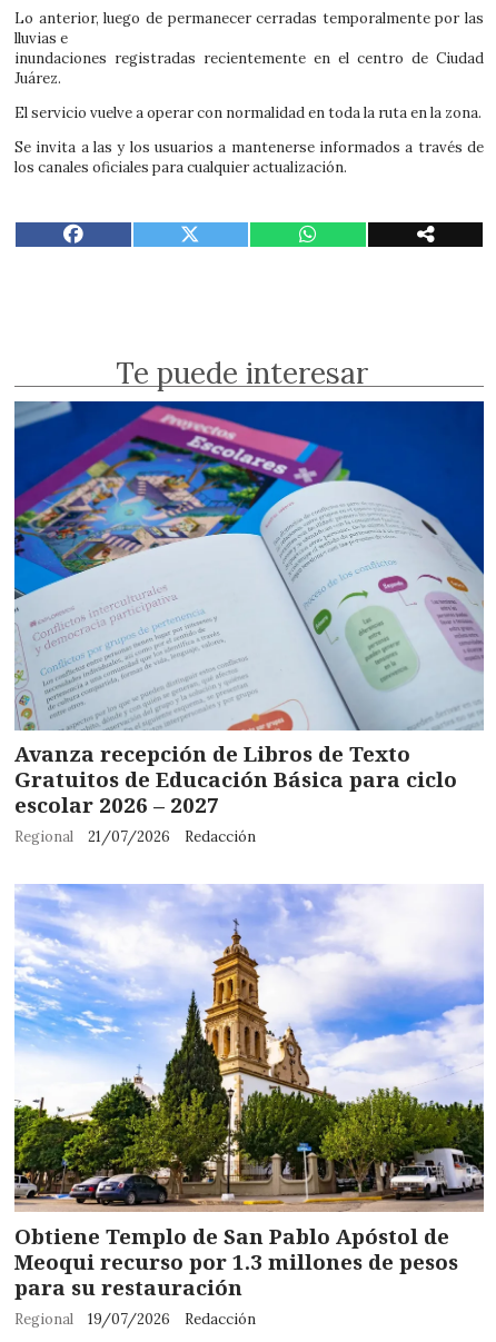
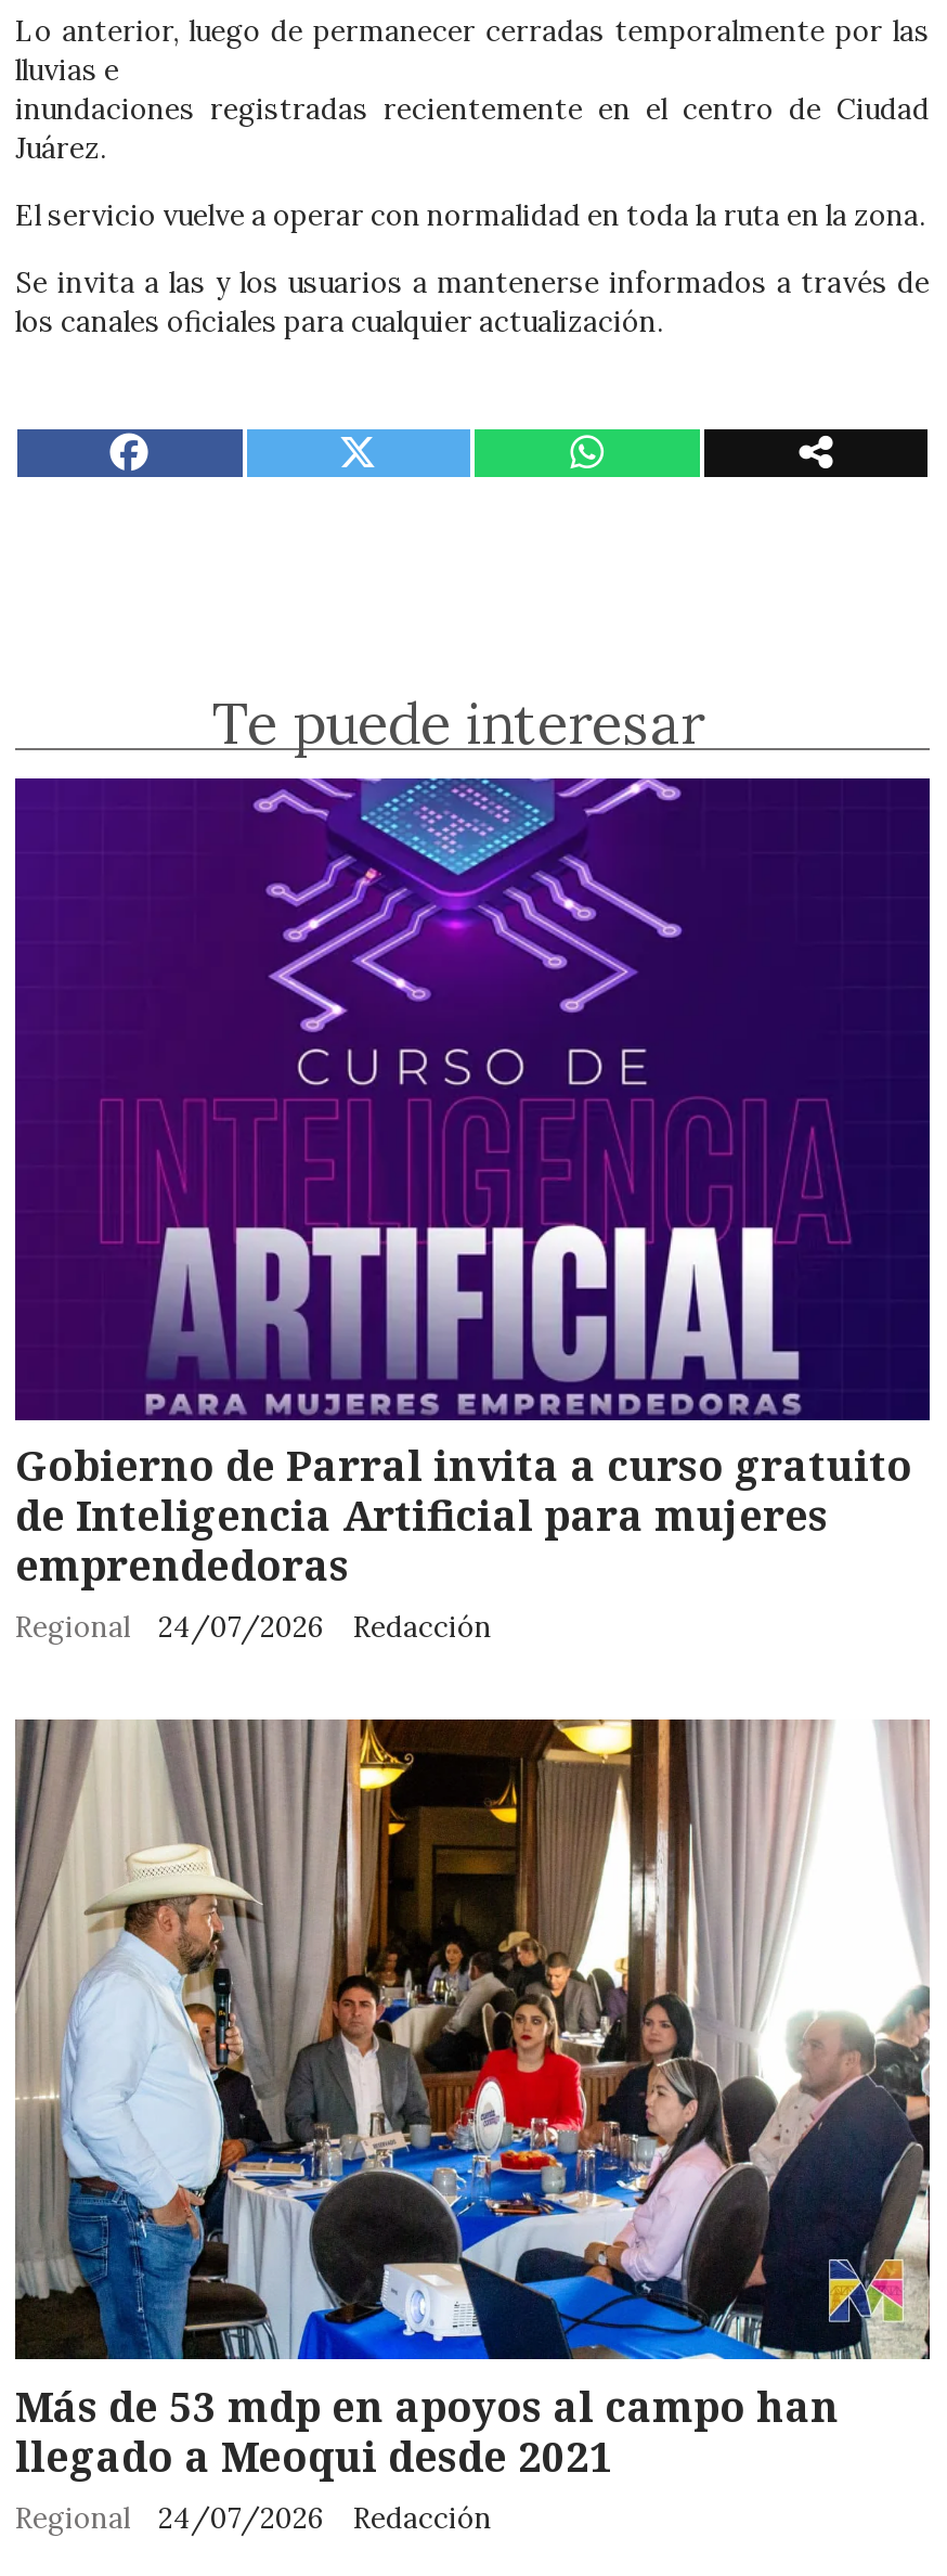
- [image]
- Avanza recepción de Libros de Texto
- Gratuitos de Educación Básica para ciclo
- escolar 2026 – 2027
+ [image]
+ Gobierno de Parral invita a curso gratuito
+ de Inteligencia Artificial para mujeres
+ emprendedoras

- Regional 21/07/2026 Redacción
+ Regional 24/07/2026 Redacción

- [image]
- Obtiene Templo de San Pablo Apóstol de
- Meoqui recurso por 1.3 millones de pesos
- para su restauración
+ [image]
+ Más de 53 mdp en apoyos al campo han
+ llegado a Meoqui desde 2021

- Regional 19/07/2026 Redacción
+ Regional 24/07/2026 Redacción
